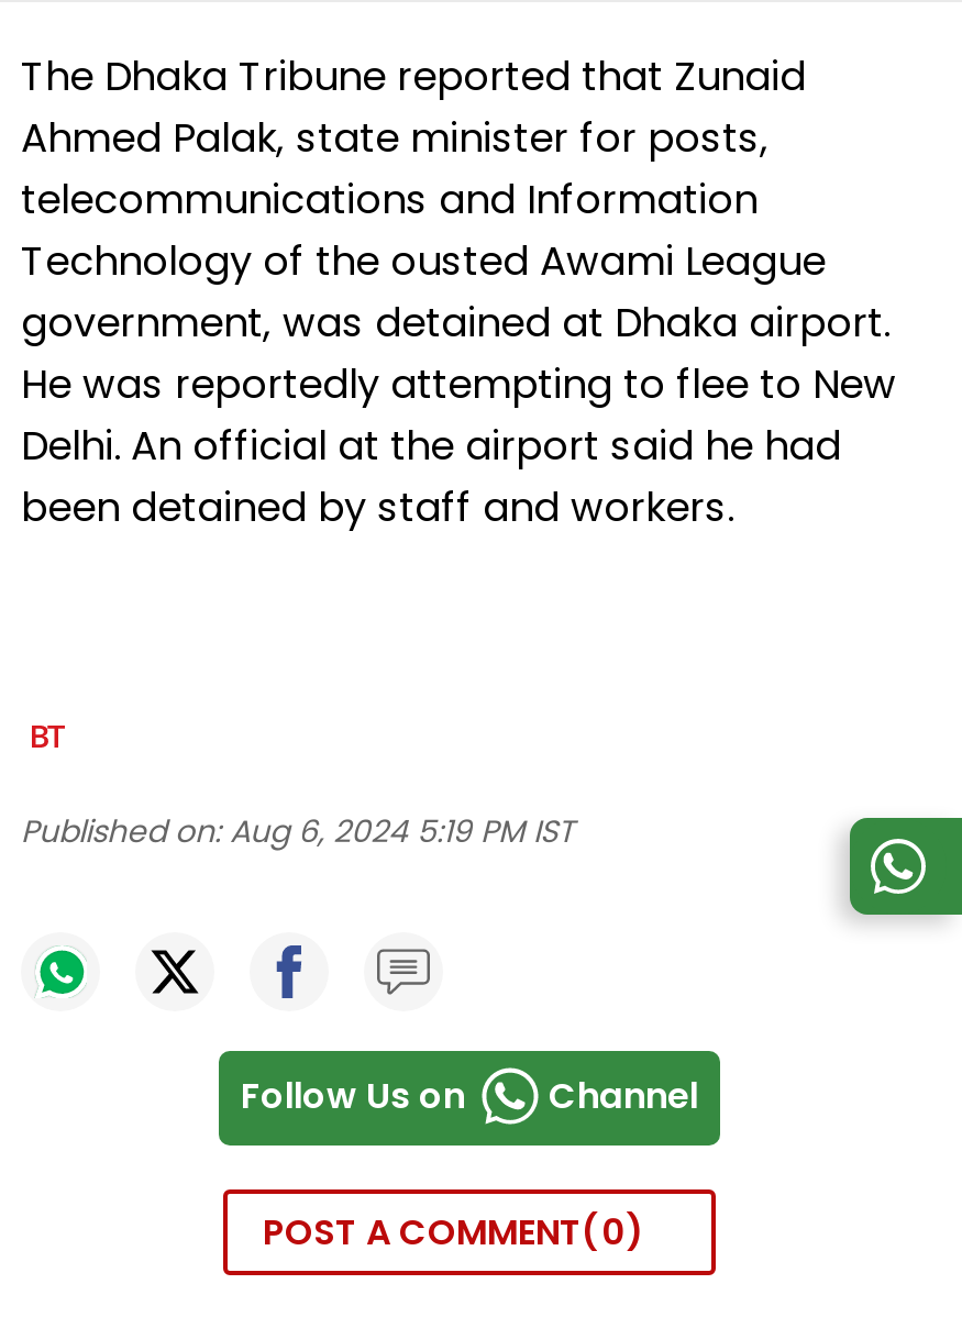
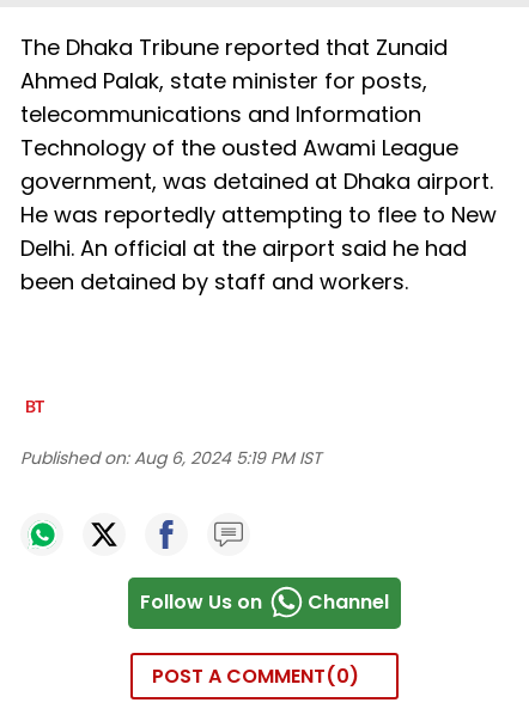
- [image]
